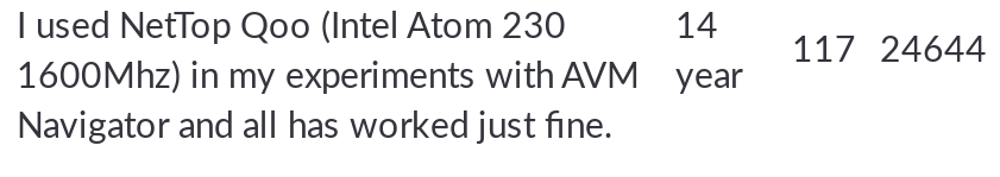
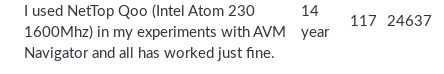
- 117 24644
+ 117 24637
